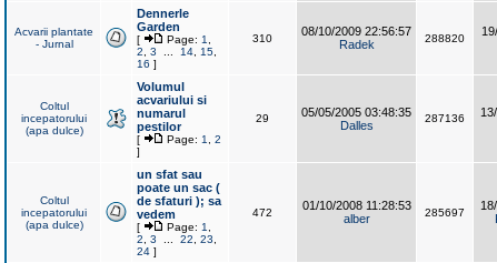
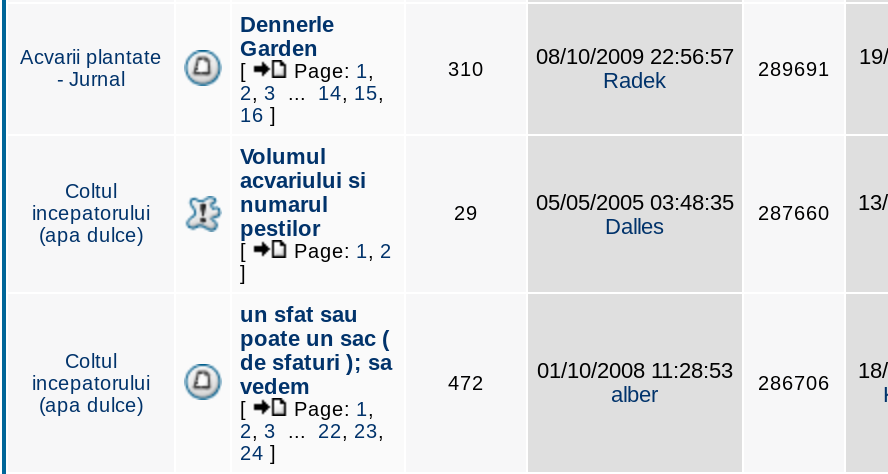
- 288820
+ 289691

- 287136
+ 287660

- 285697
+ 286706
